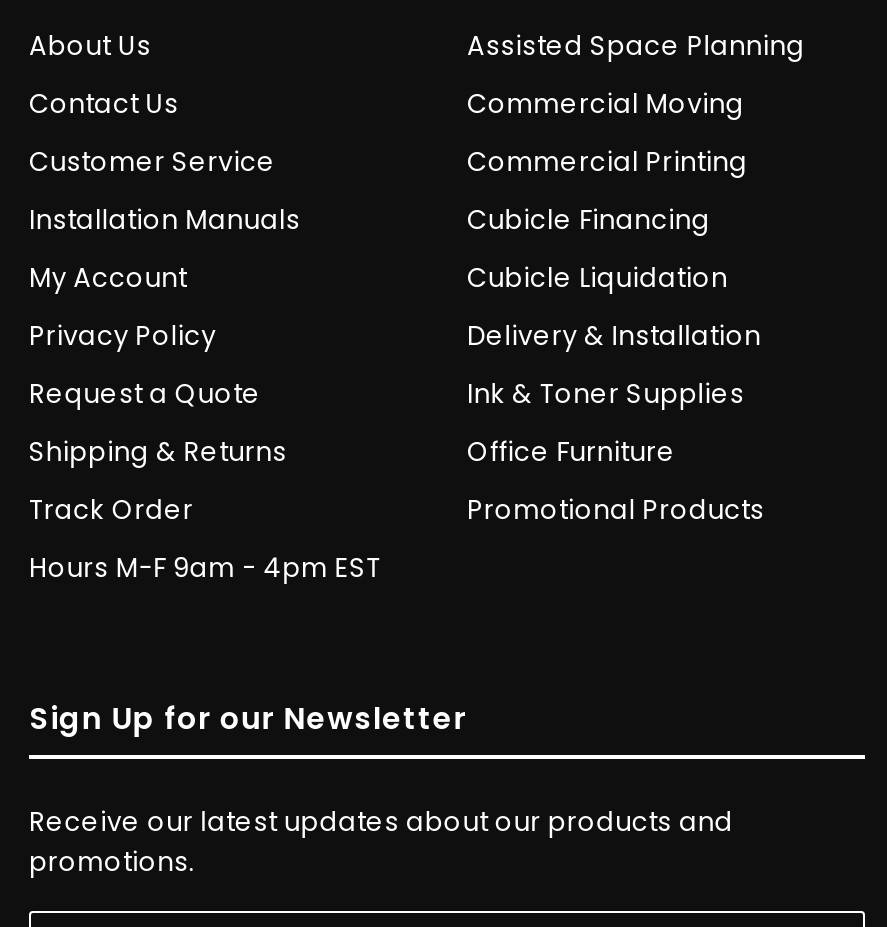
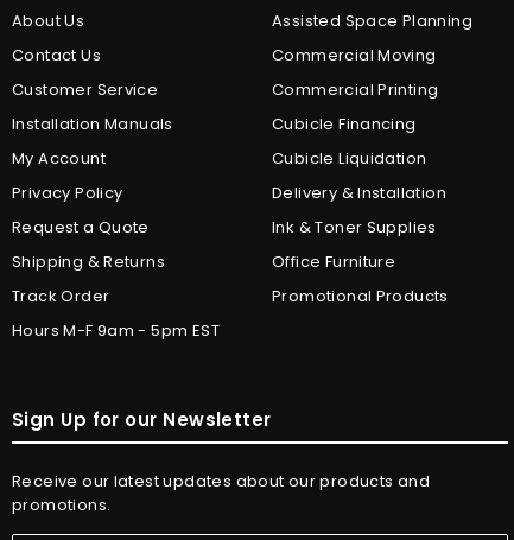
- Hours M-F 9am - 4pm EST
+ Hours M-F 9am - 5pm EST
